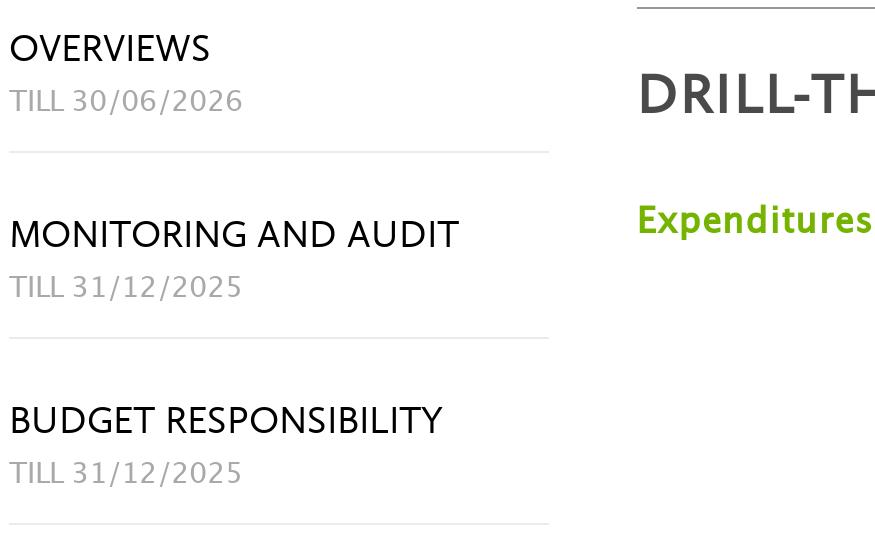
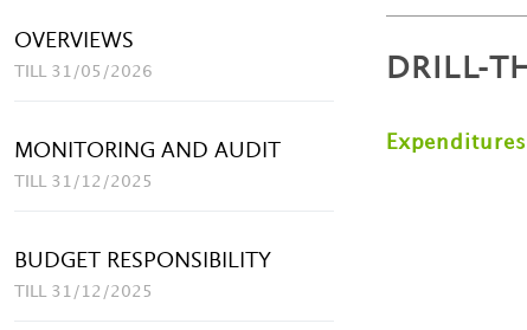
- TILL 30/06/2026
+ TILL 31/05/2026
